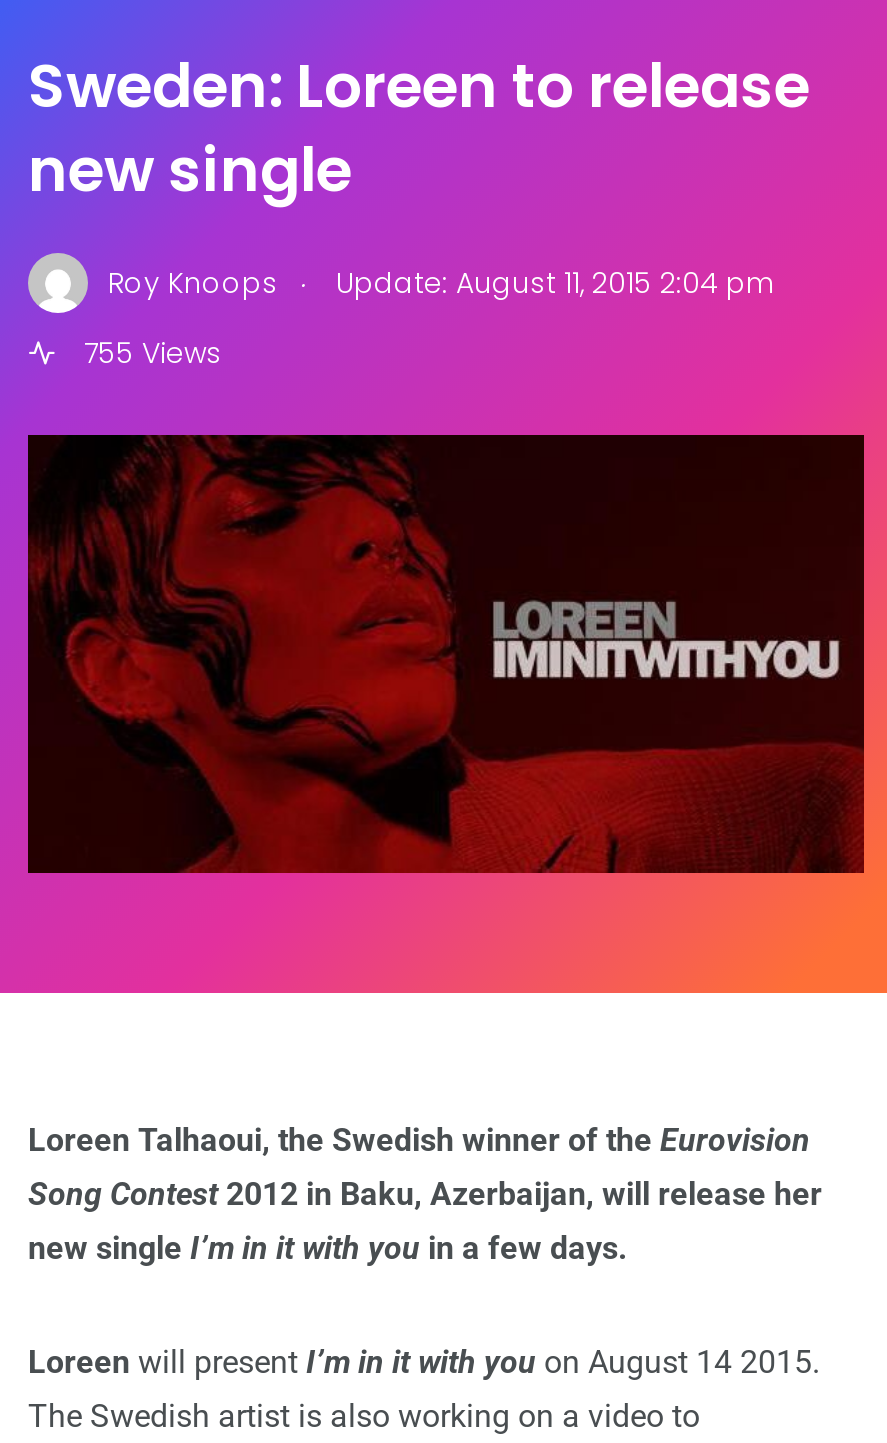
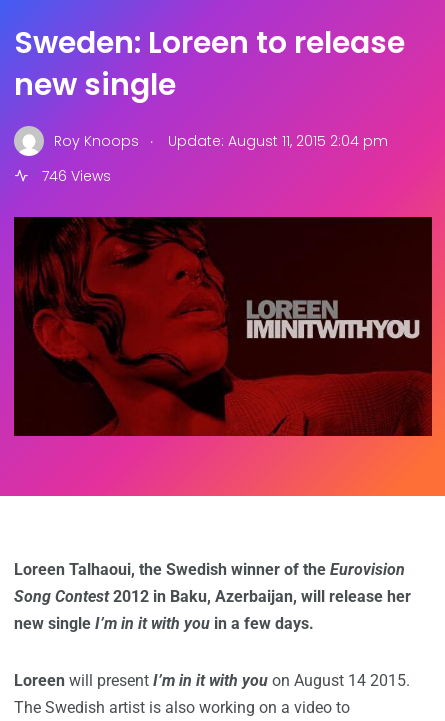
- 755 Views
+ 746 Views
